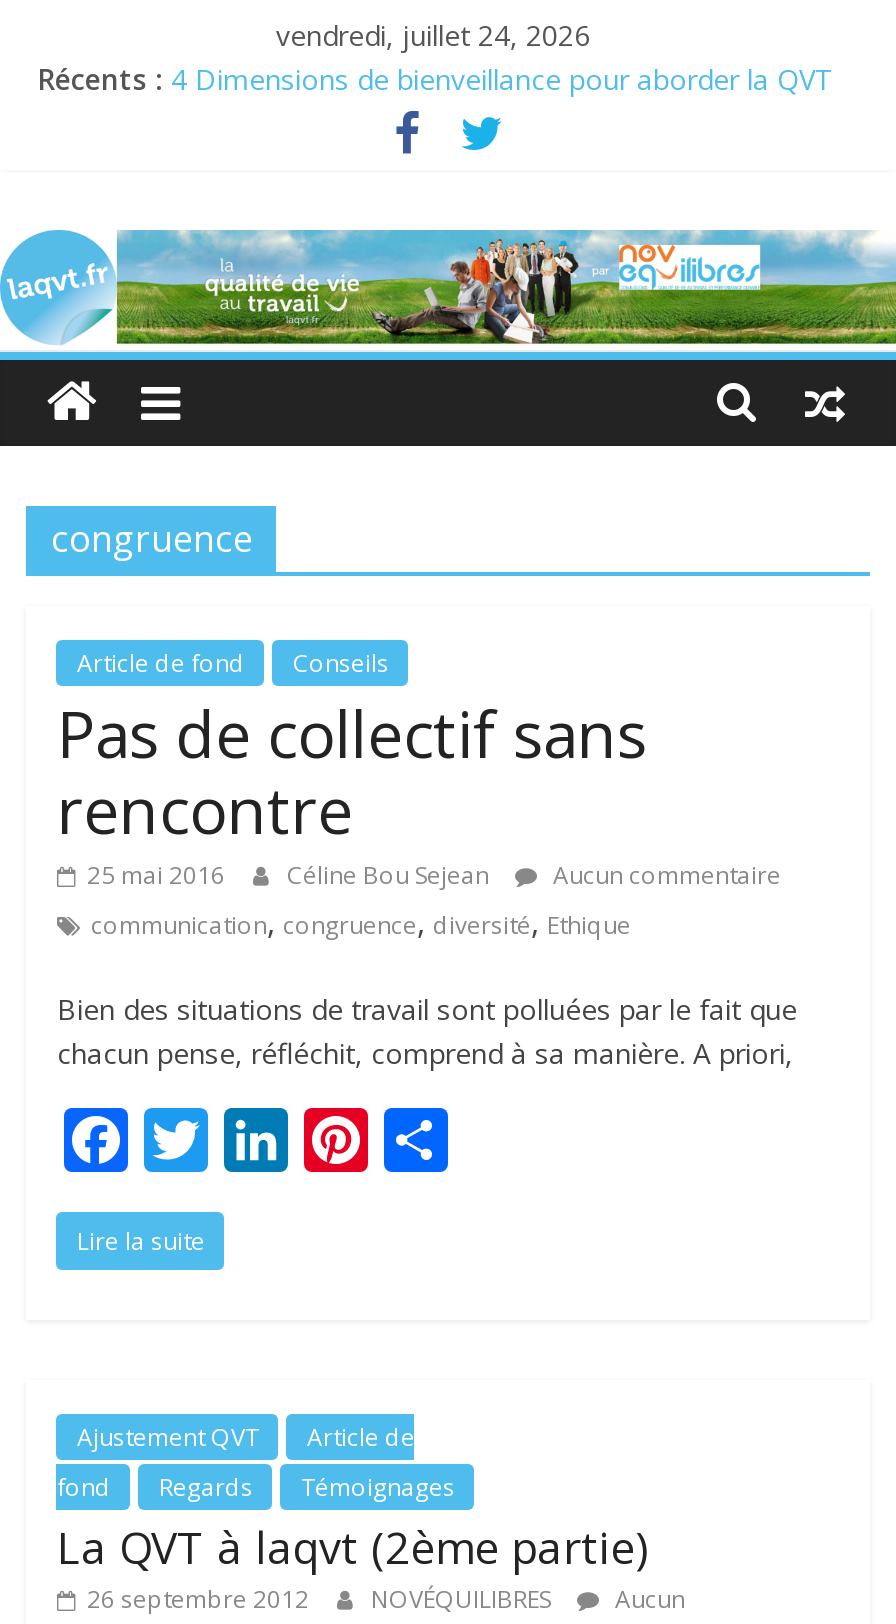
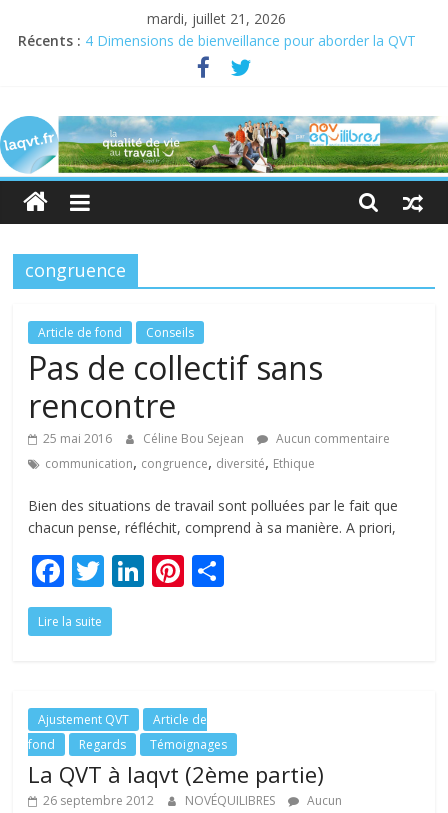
- vendredi, juillet 24, 2026
+ mardi, juillet 21, 2026
